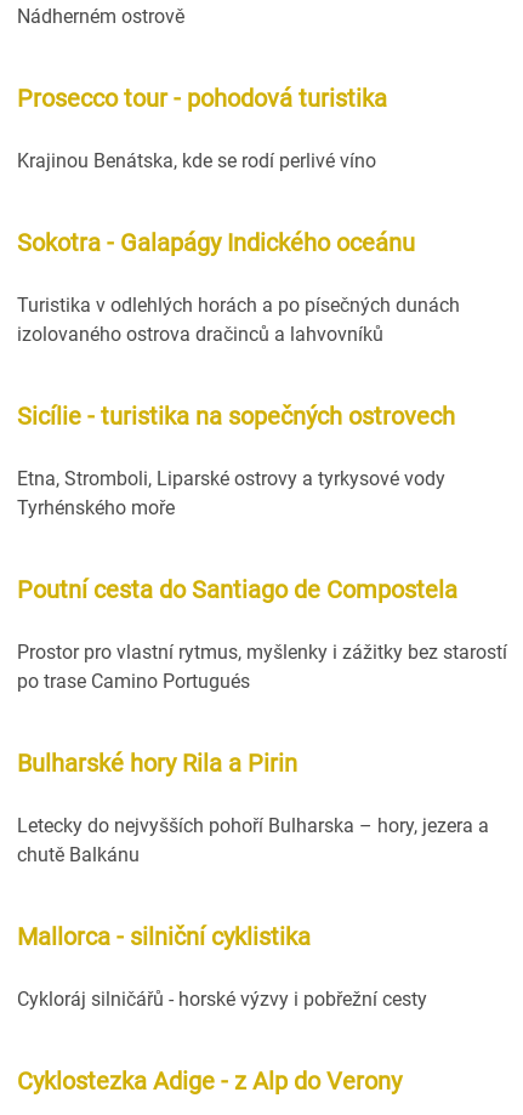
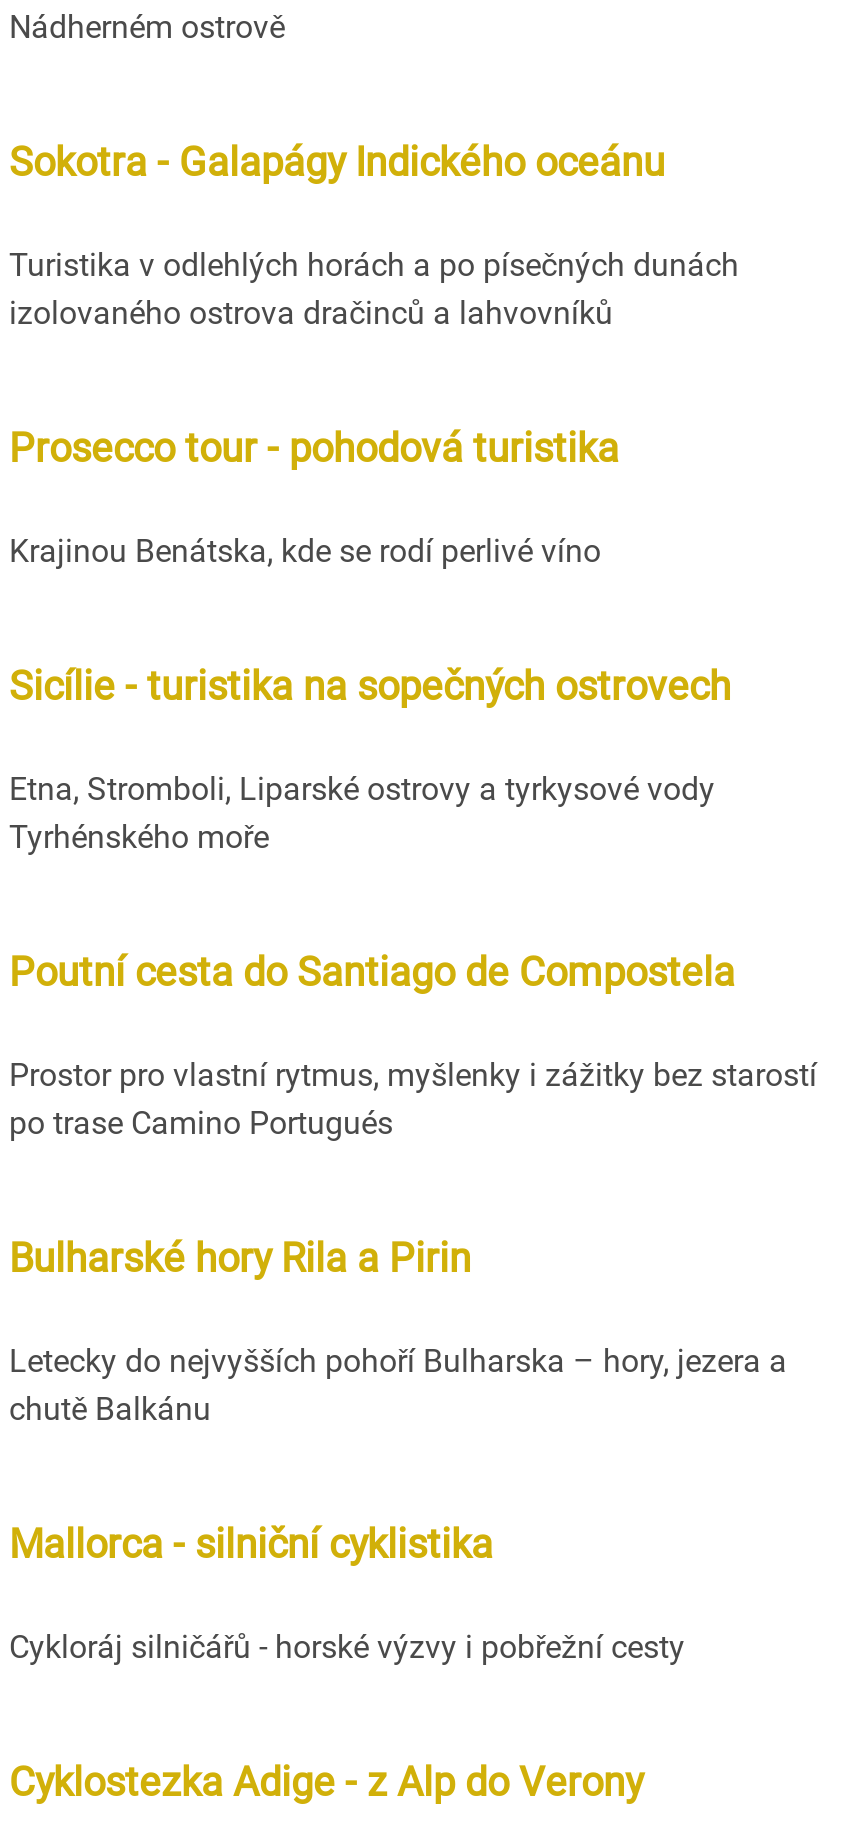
moved down: Prosecco tour - pohodová turistika | Krajinou Benátska, kde se rodí perlivé víno

moved up: Sokotra - Galapágy Indického oceánu | Turistika v odlehlých horách a po písečných dunách | izolovaného ostrova dračinců a lahvovníků
